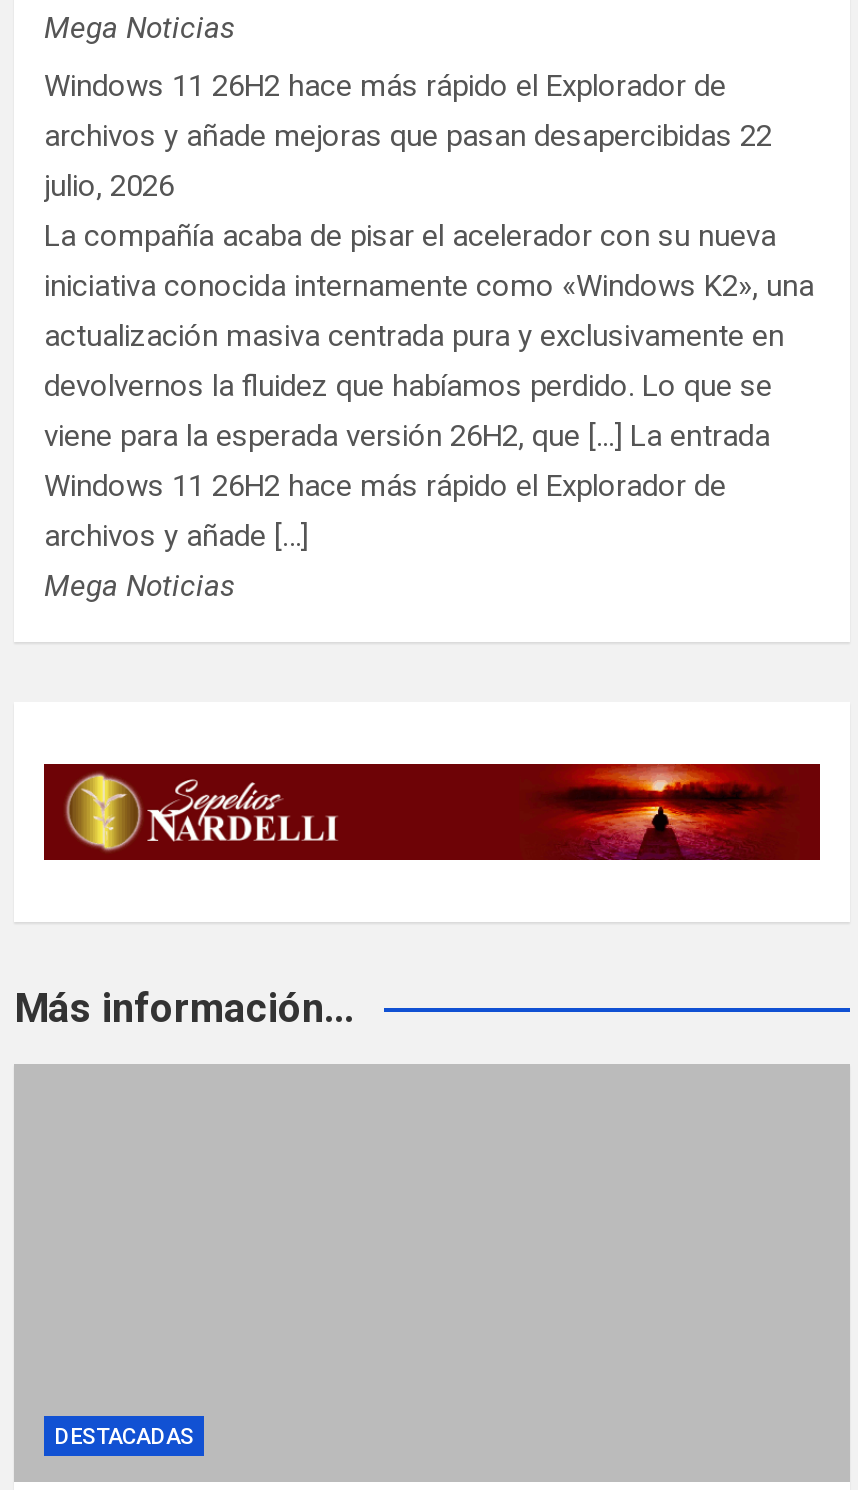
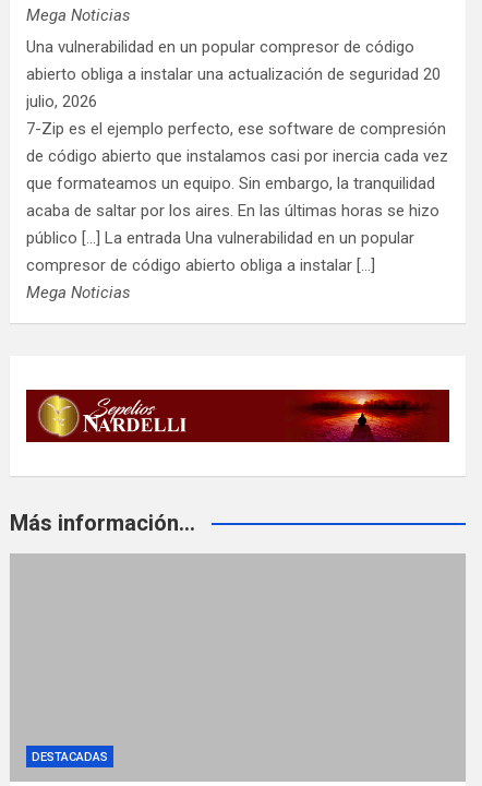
- Windows 11 26H2 hace más rápido el Explorador de
- archivos y añade mejoras que pasan desapercibidas 22
+ Una vulnerabilidad en un popular compresor de código
+ abierto obliga a instalar una actualización de seguridad 20

- La compañía acaba de pisar el acelerador con su nueva
- iniciativa conocida internamente como «Windows K2», una
- actualización masiva centrada pura y exclusivamente en
- devolvernos la fluidez que habíamos perdido. Lo que se
- viene para la esperada versión 26H2, que [...] La entrada
- Windows 11 26H2 hace más rápido el Explorador de
- archivos y añade […]
+ 7-Zip es el ejemplo perfecto, ese software de compresión
+ de código abierto que instalamos casi por inercia cada vez
+ que formateamos un equipo. Sin embargo, la tranquilidad
+ acaba de saltar por los aires. En las últimas horas se hizo
+ público [...] La entrada Una vulnerabilidad en un popular
+ compresor de código abierto obliga a instalar […]
